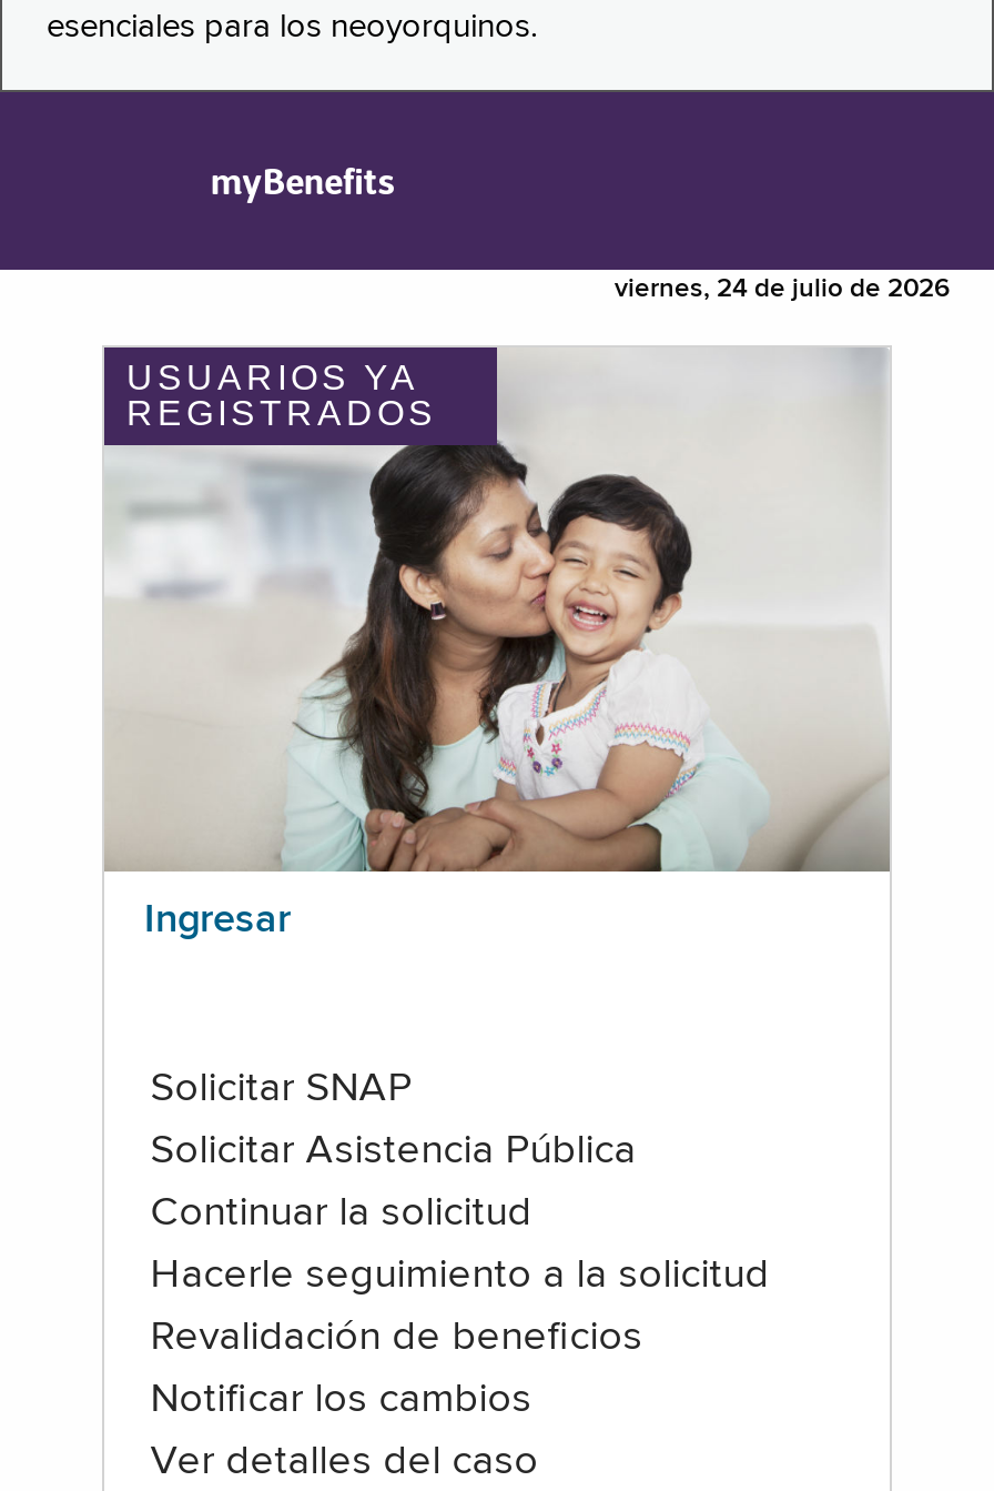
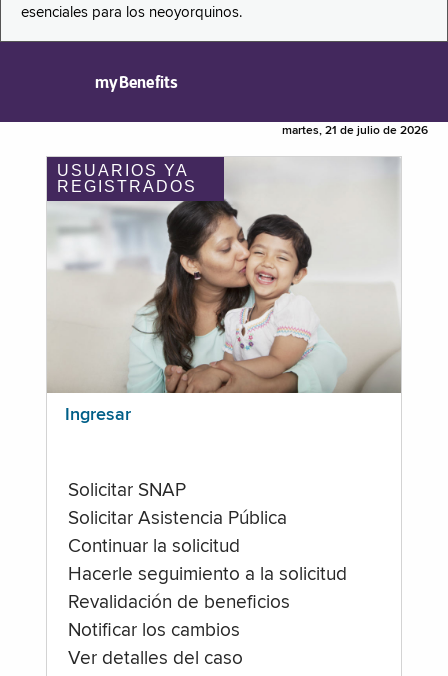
- viernes, 24 de julio de 2026
+ martes, 21 de julio de 2026
